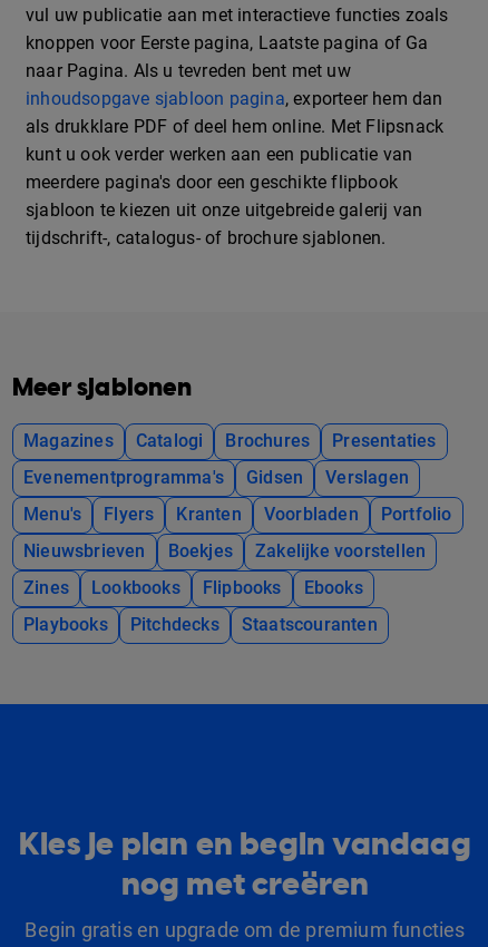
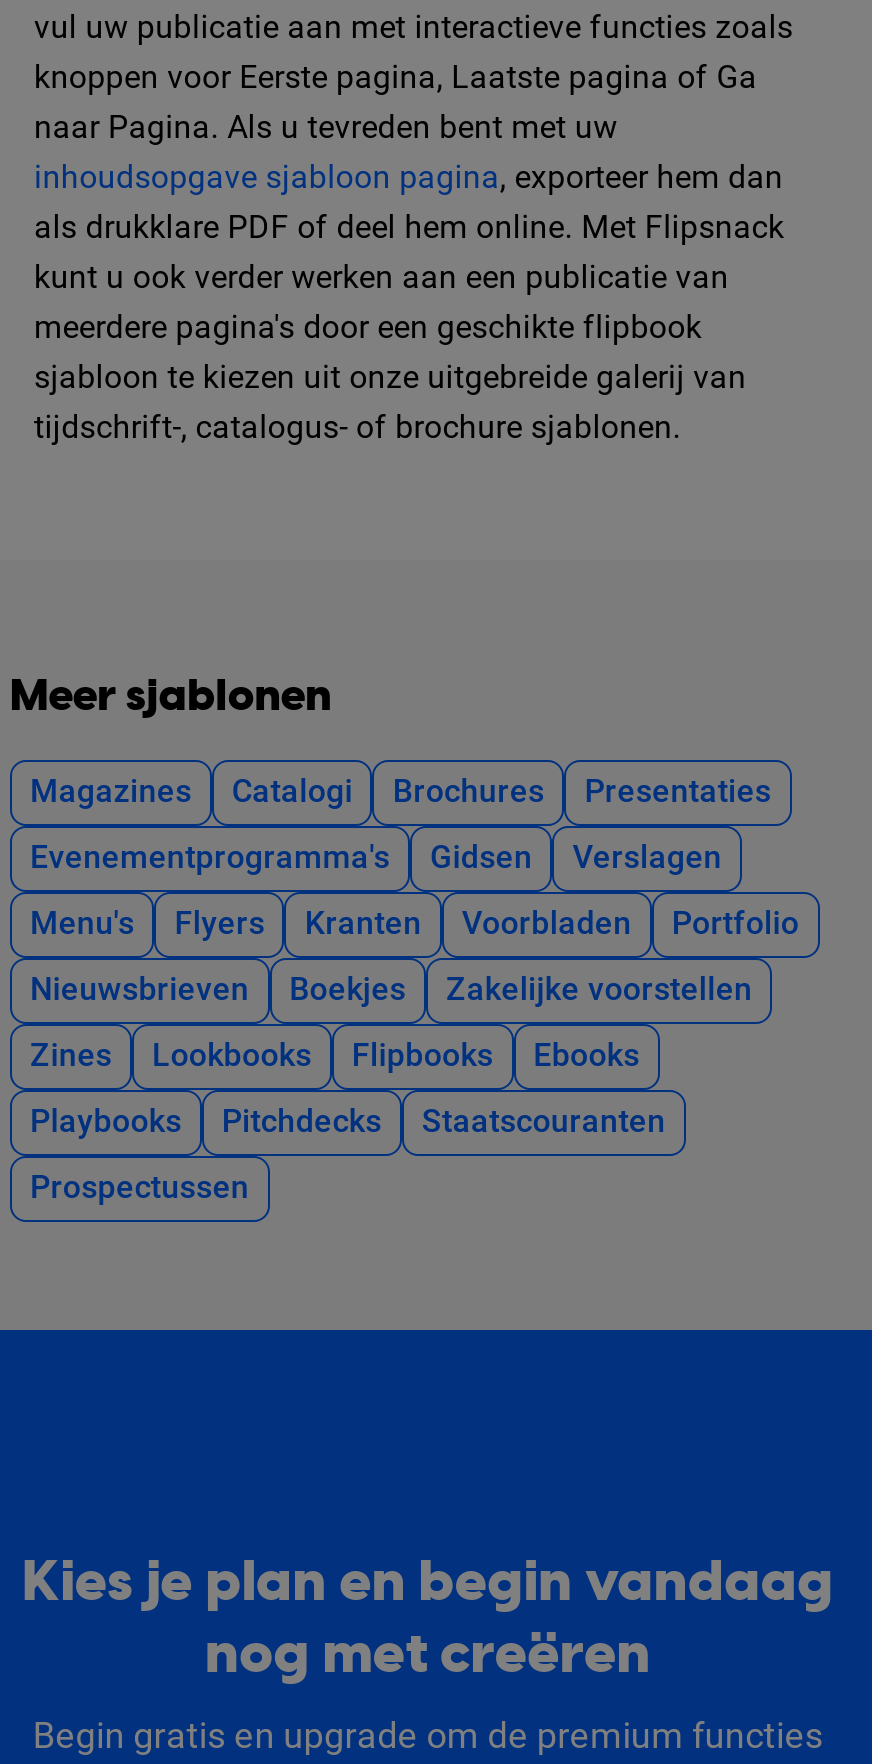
+ Prospectussen
